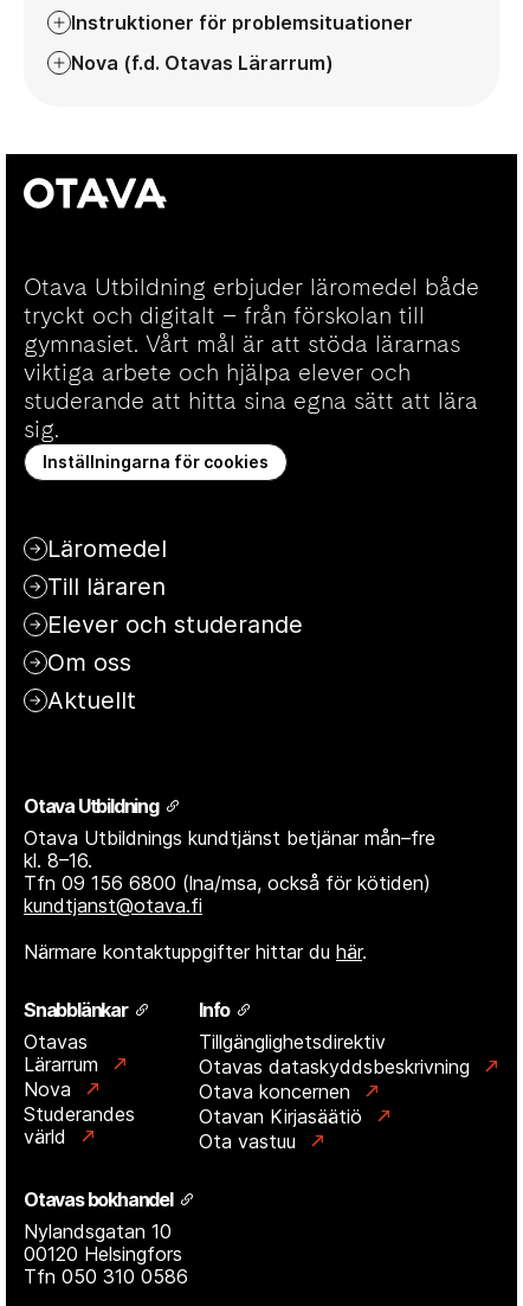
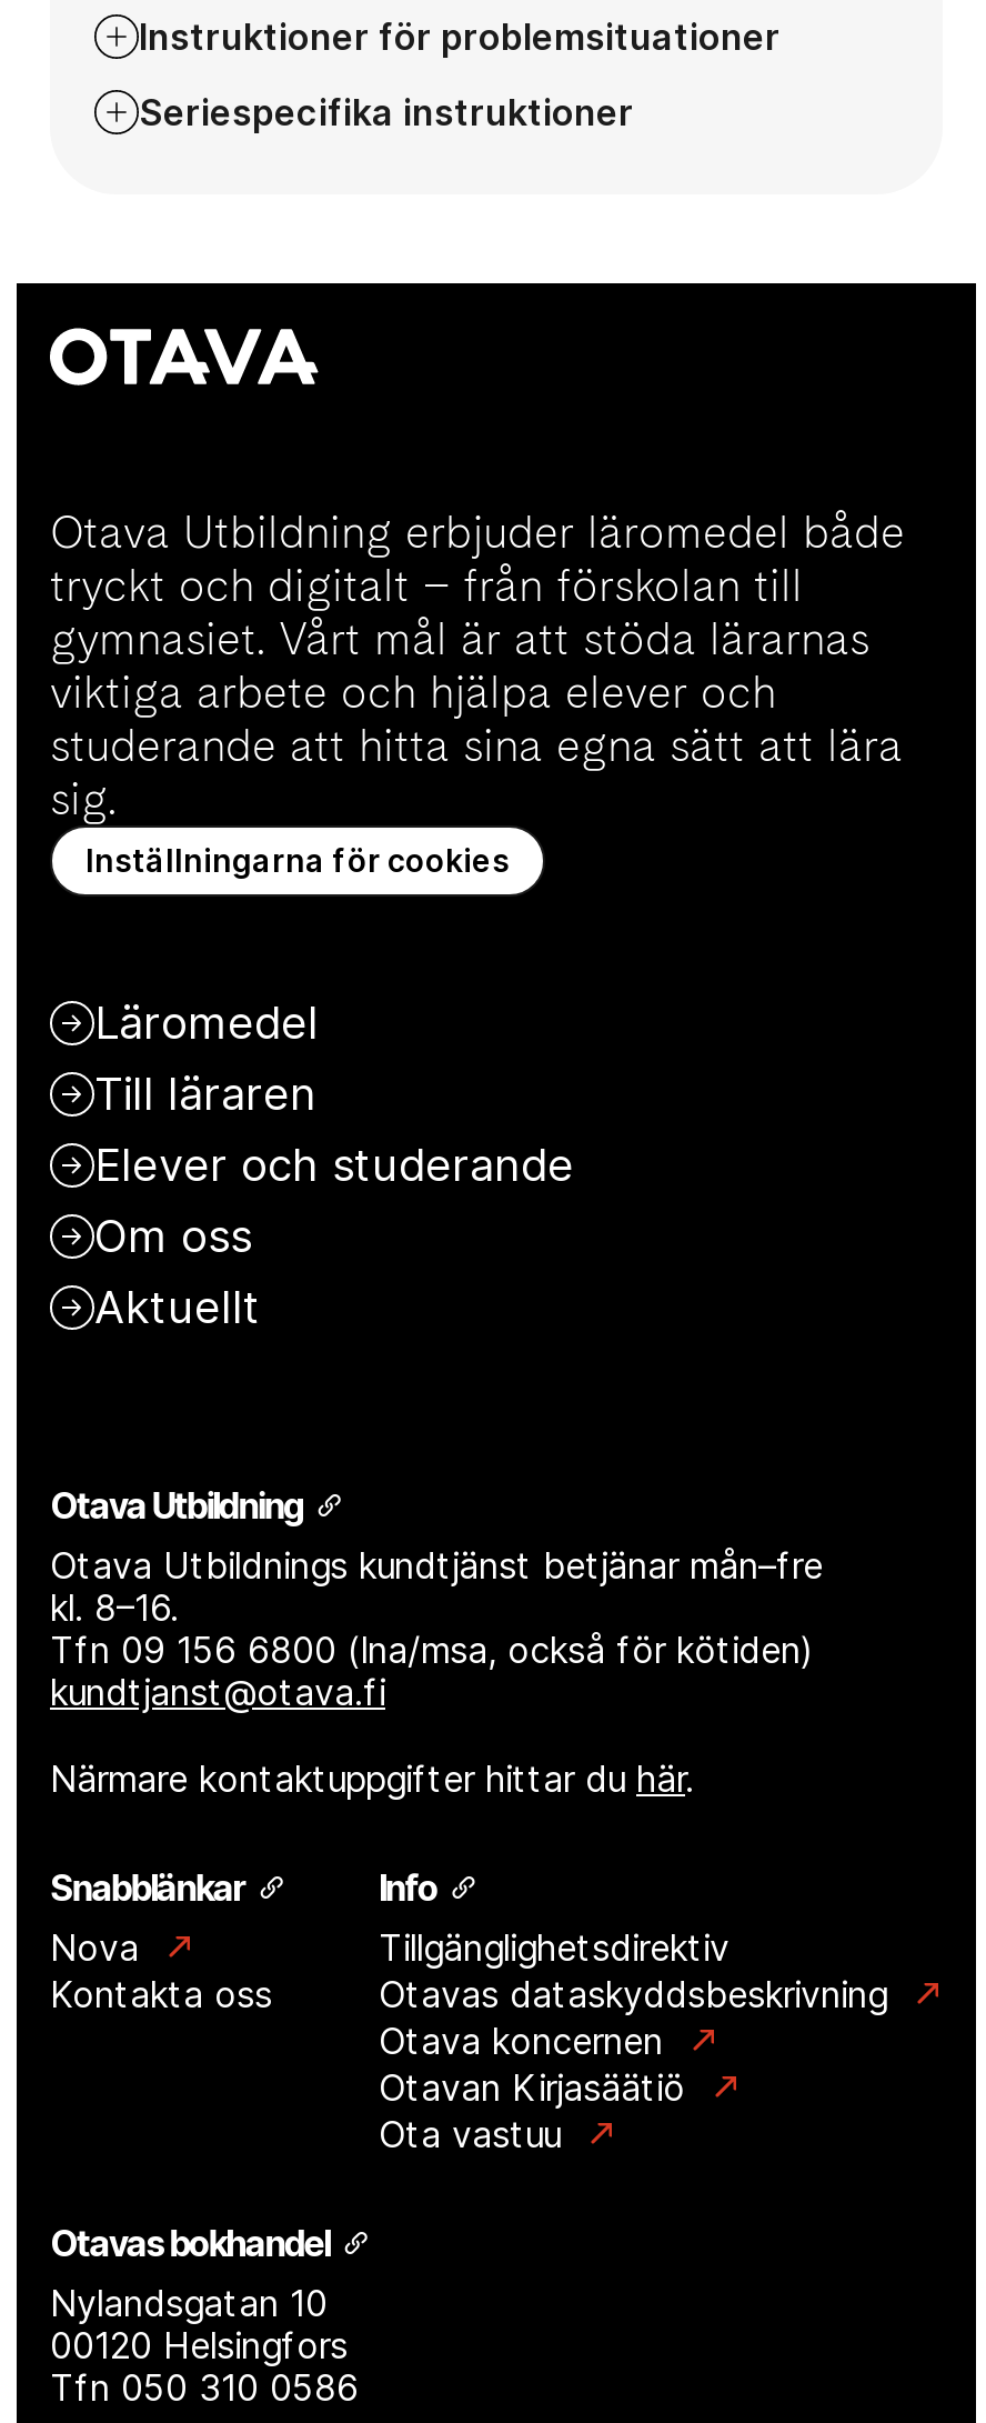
- Nova (f.d. Otavas Lärarrum)
+ Seriespecifika instruktioner

- Otavas
- Lärarrum

moved up: Nova

- Studerandes
- värld
+ Kontakta oss
